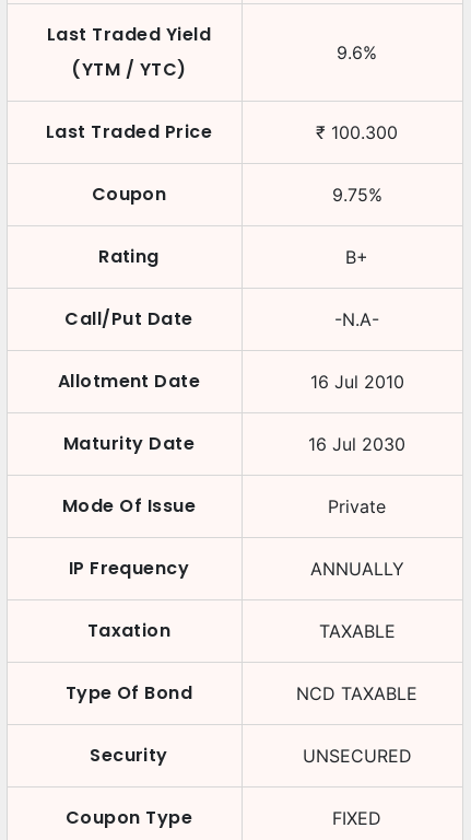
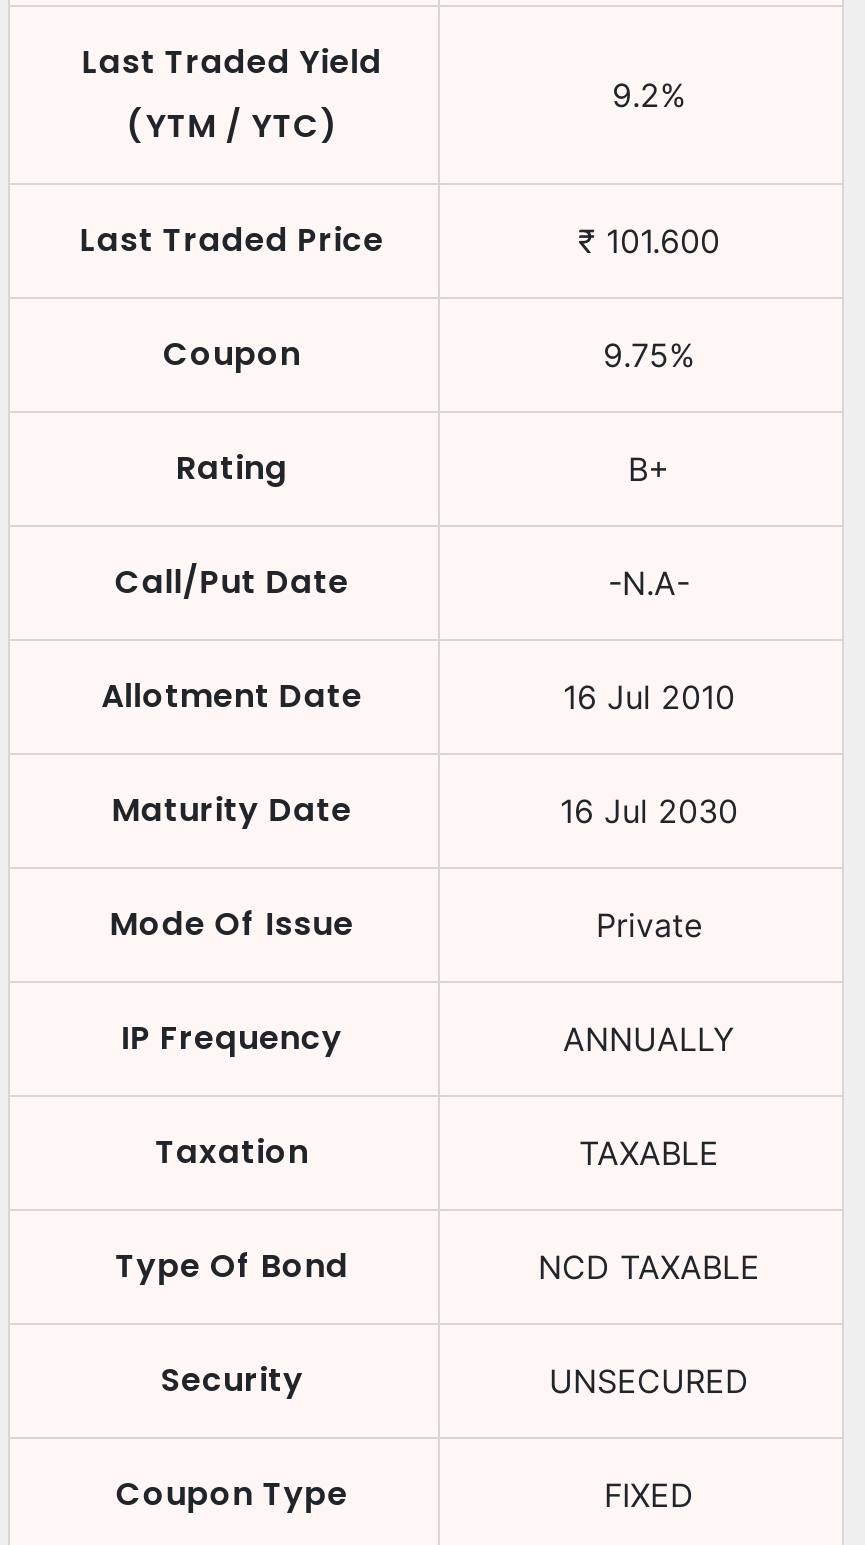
- 9.6%
+ 9.2%

- ₹100.300
+ ₹101.600
